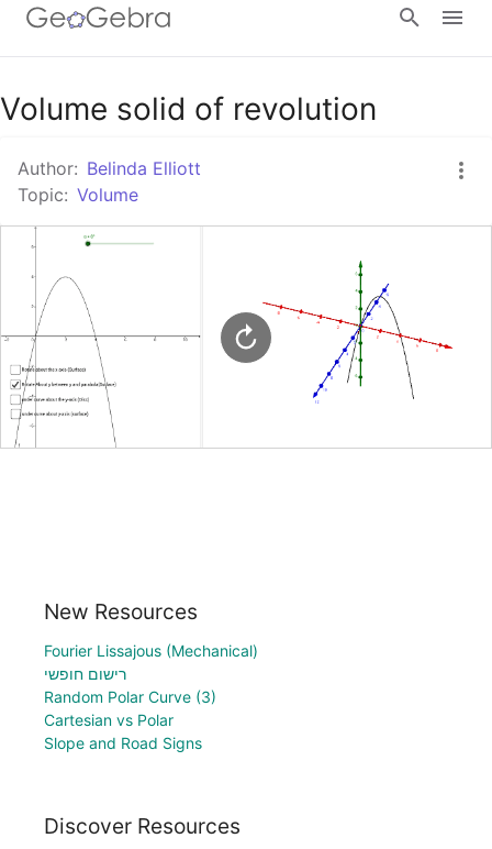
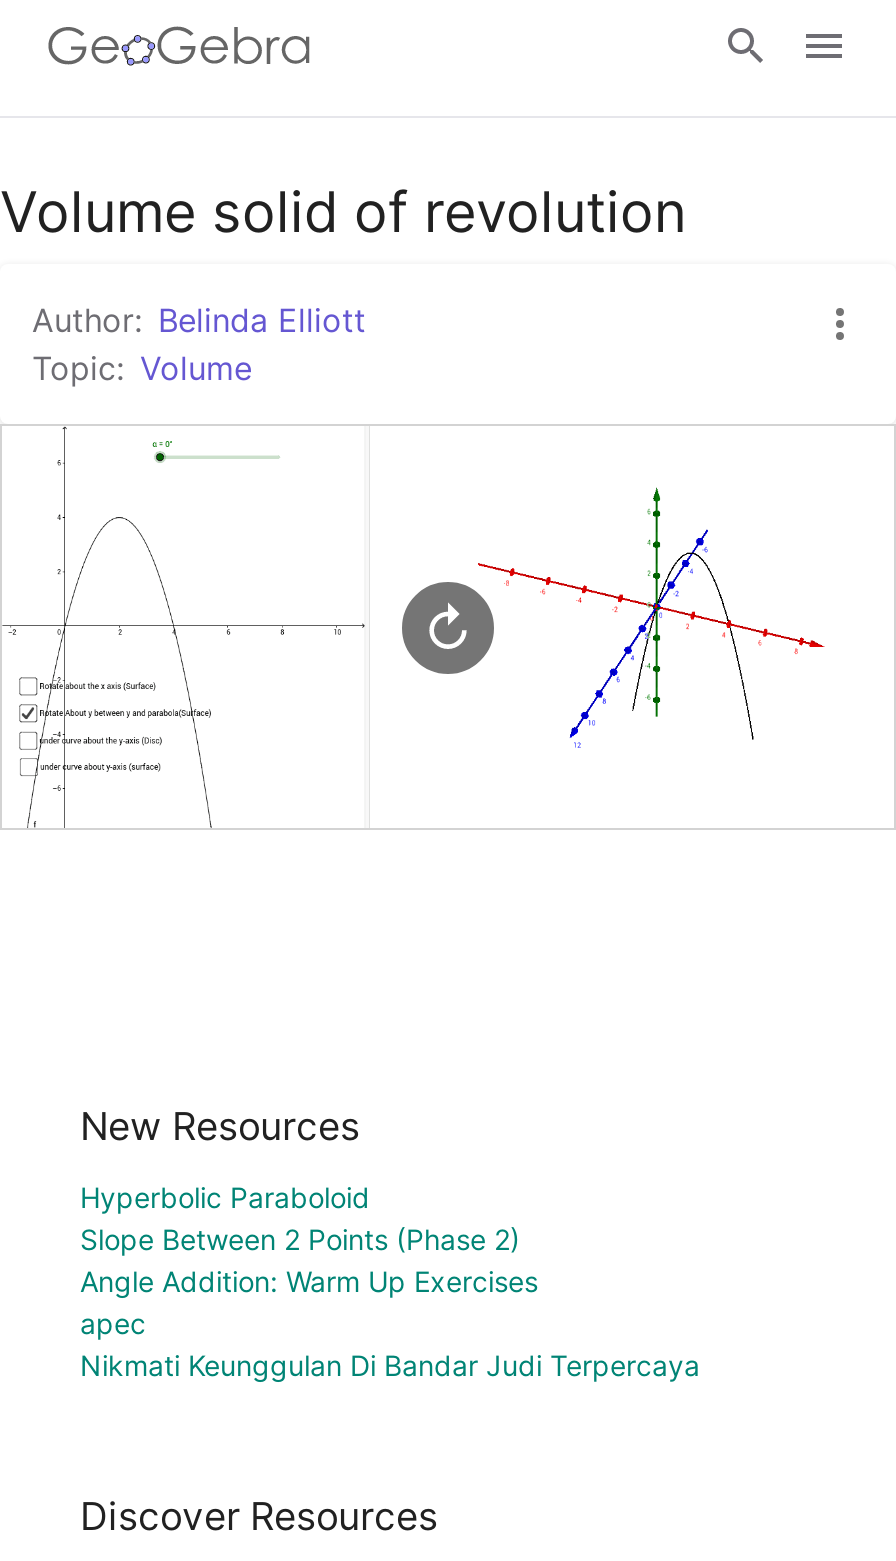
- Fourier Lissajous (Mechanical)
- רישום חופשי
- Random Polar Curve (3)
- Cartesian vs Polar
- Slope and Road Signs
+ Hyperbolic Paraboloid
+ Slope Between 2 Points (Phase 2)
+ Angle Addition: Warm Up Exercises
+ apec
+ Nikmati Keunggulan Di Bandar Judi Terpercaya
